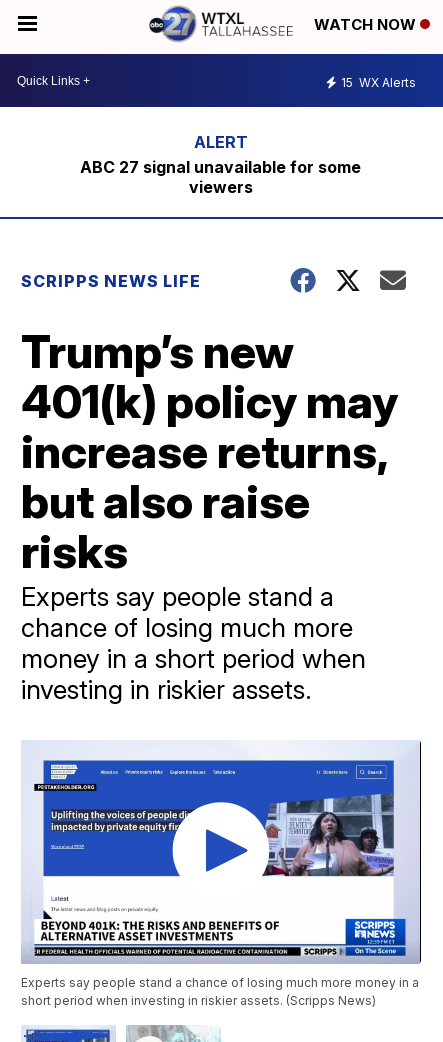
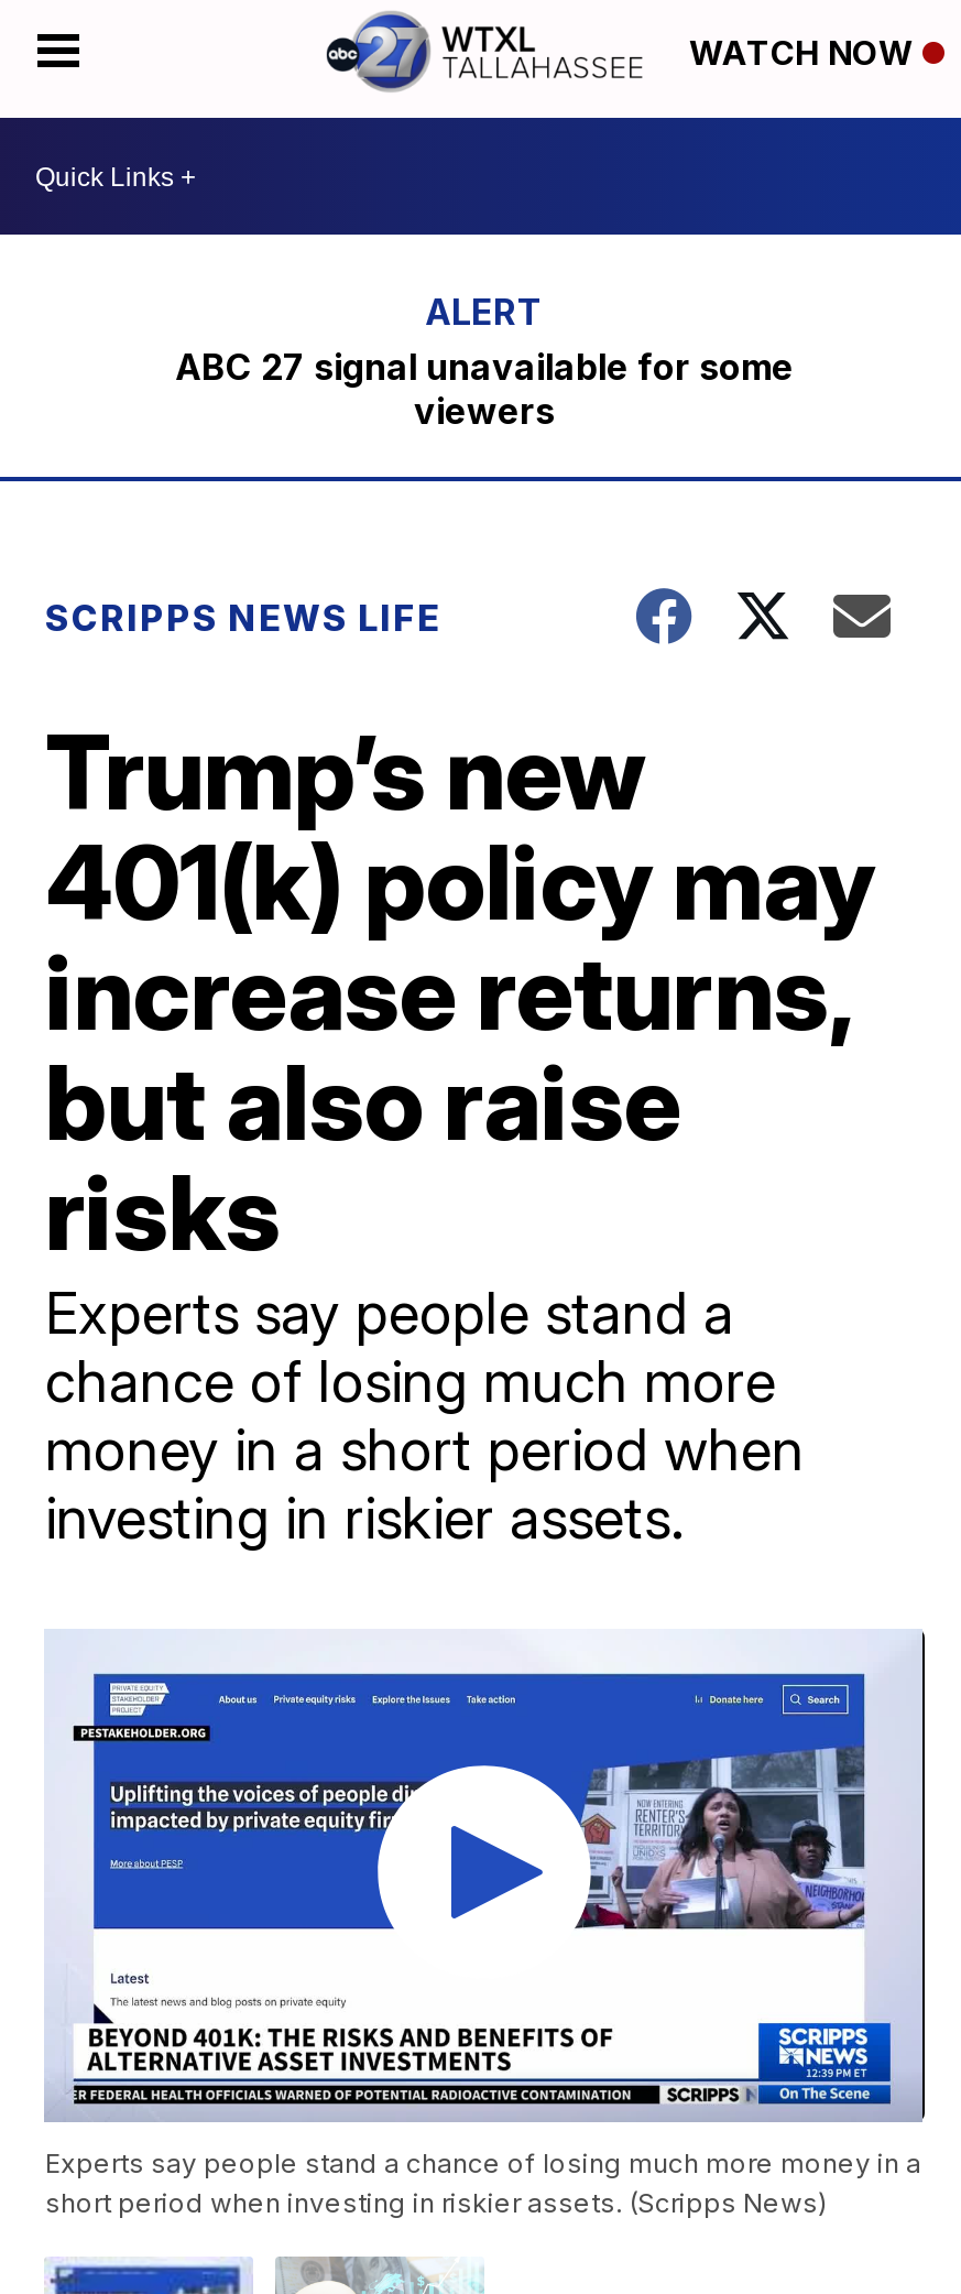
- 15 WX Alerts
